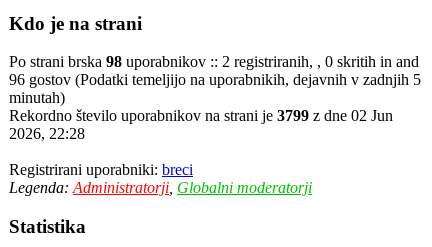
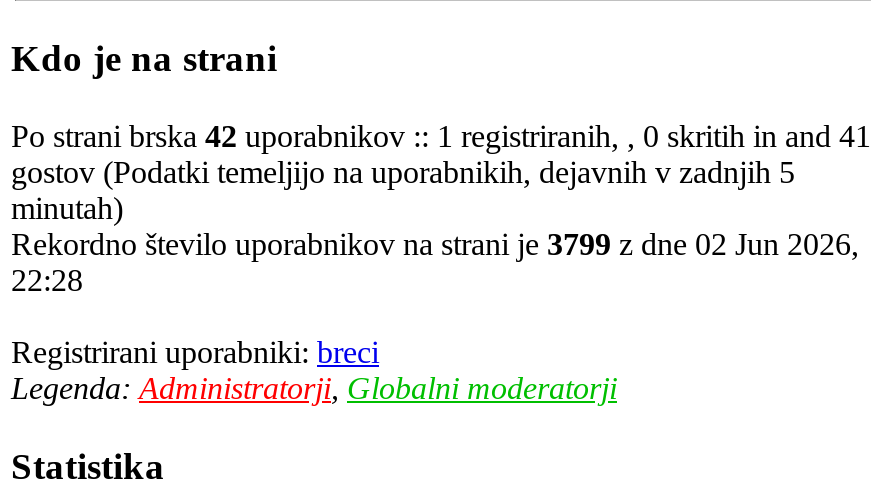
- Po strani brska 98 uporabnikov :: 2 registriranih, , 0 skritih in and
- 96 gostov (Podatki temeljijo na uporabnikih, dejavnih v zadnjih 5
+ Po strani brska 42 uporabnikov :: 1 registriranih, , 0 skritih in and 41
+ gostov (Podatki temeljijo na uporabnikih, dejavnih v zadnjih 5
